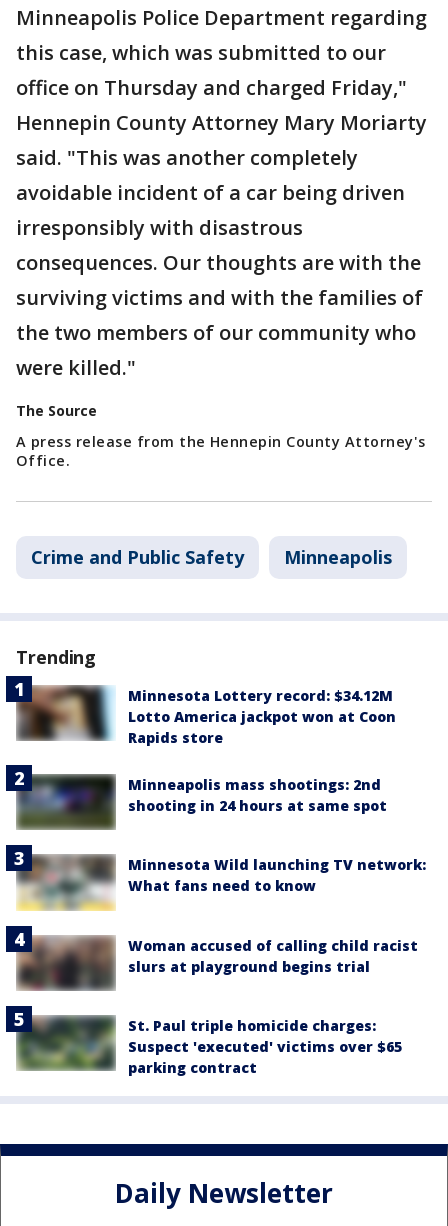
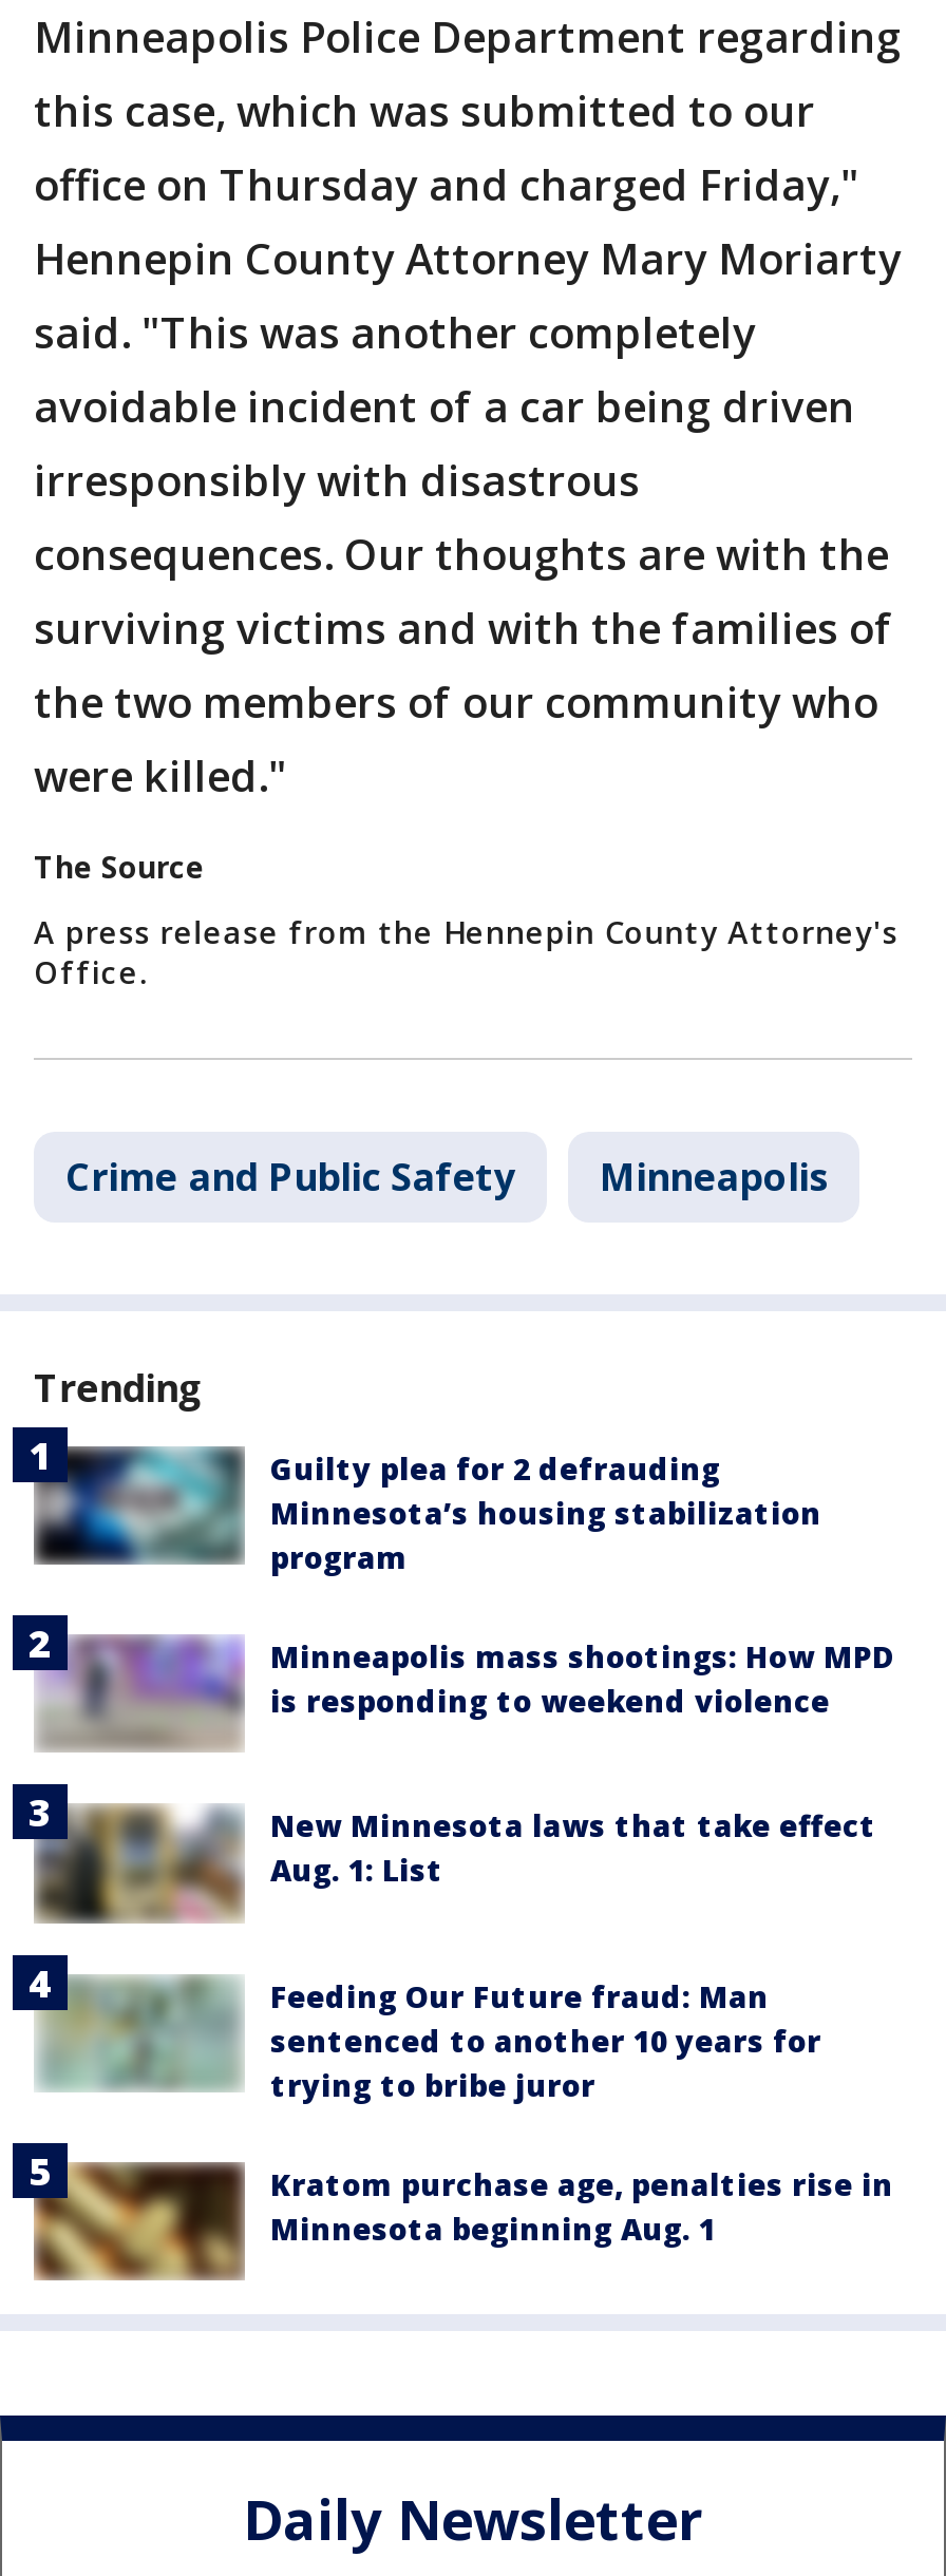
- [image]
- Minnesota Lottery record: $34.12M
- Lotto America jackpot won at Coon
- Rapids store
+ [image]
+ Guilty plea for 2 defrauding
+ Minnesota’s housing stabilization
+ program

- [image]
- Minneapolis mass shootings: 2nd
- shooting in 24 hours at same spot
+ [image]
+ Minneapolis mass shootings: How MPD
+ is responding to weekend violence

- [image]
- Minnesota Wild launching TV network:
- What fans need to know
+ [image]
+ New Minnesota laws that take effect
+ Aug. 1: List

- [image]
- Woman accused of calling child racist
- slurs at playground begins trial
+ [image]
+ Feeding Our Future fraud: Man
+ sentenced to another 10 years for
+ trying to bribe juror

- [image]
- St. Paul triple homicide charges:
- Suspect 'executed' victims over $65
- parking contract
+ [image]
+ Kratom purchase age, penalties rise in
+ Minnesota beginning Aug. 1
